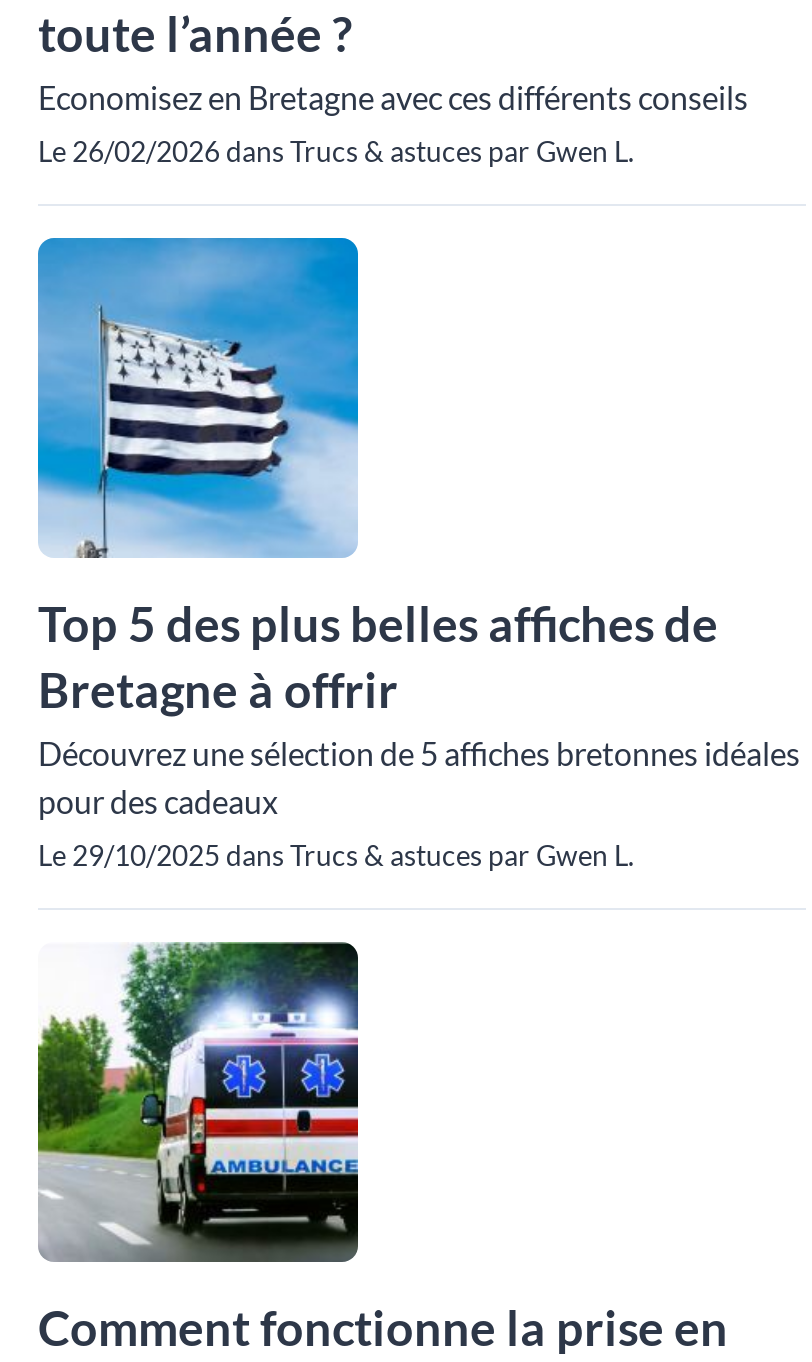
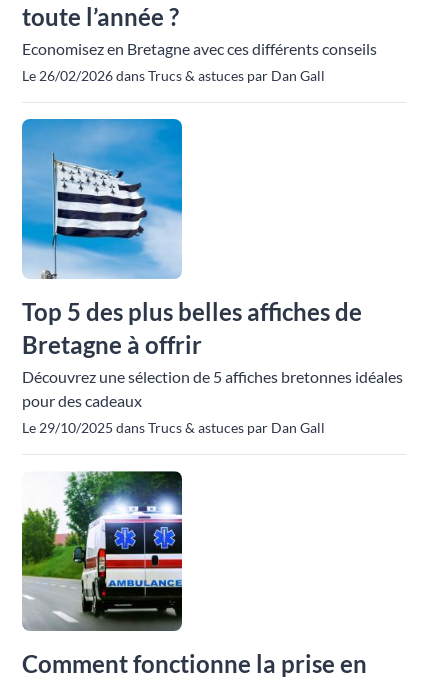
- Le 26/02/2026 dans Trucs & astuces par Gwen L.
+ Le 26/02/2026 dans Trucs & astuces par Dan Gall

- Le 29/10/2025 dans Trucs & astuces par Gwen L.
+ Le 29/10/2025 dans Trucs & astuces par Dan Gall
